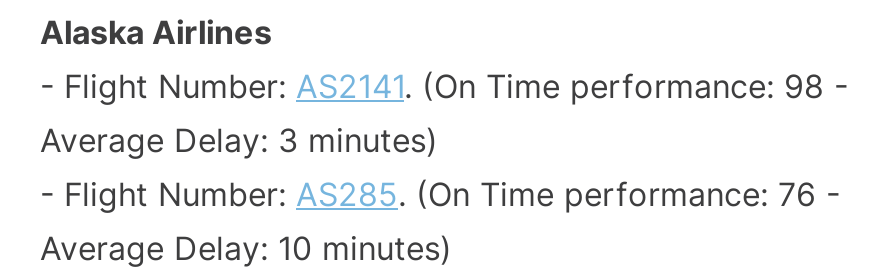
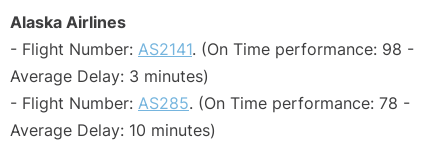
- - Flight Number: AS285. (On Time performance: 76 -
+ - Flight Number: AS285. (On Time performance: 78 -
